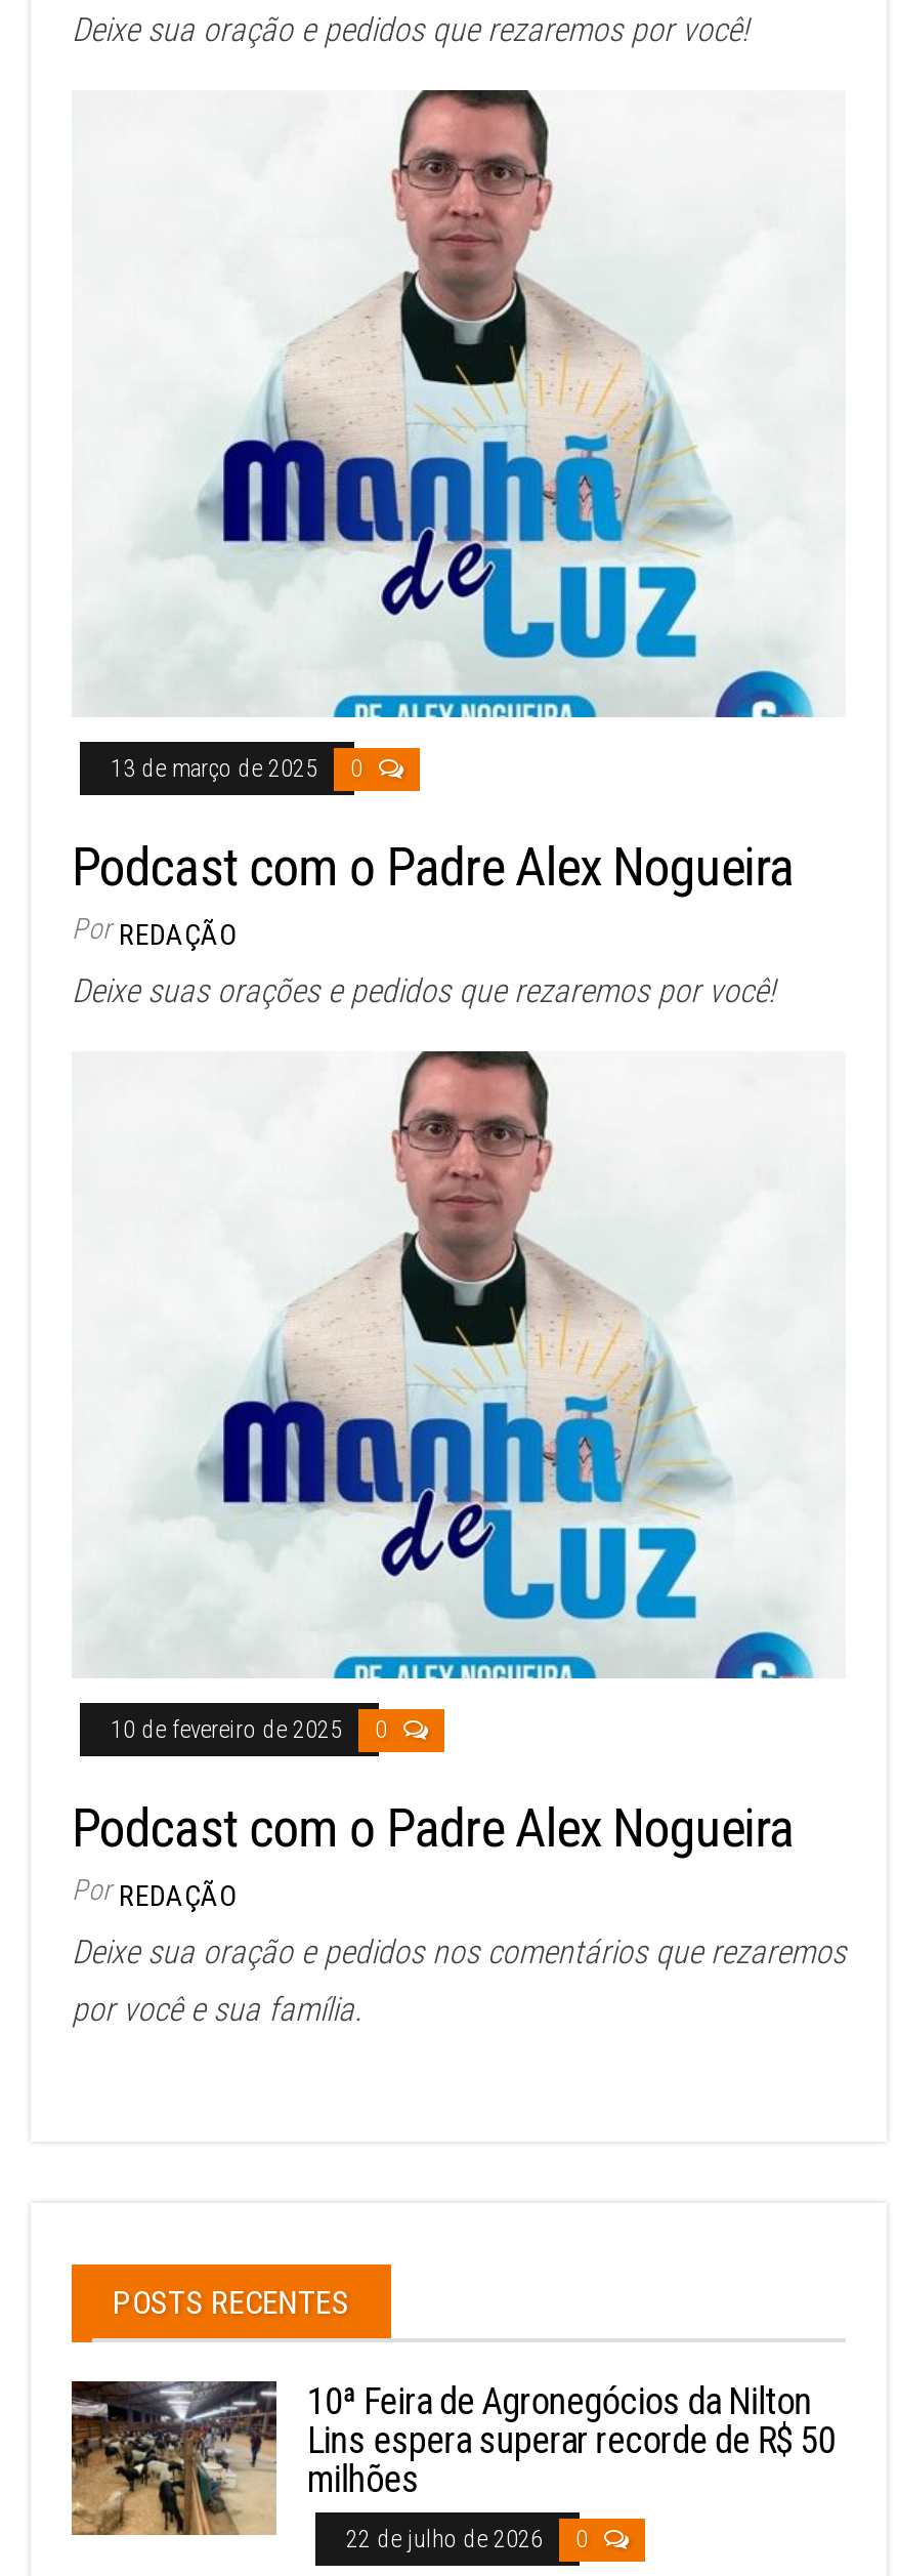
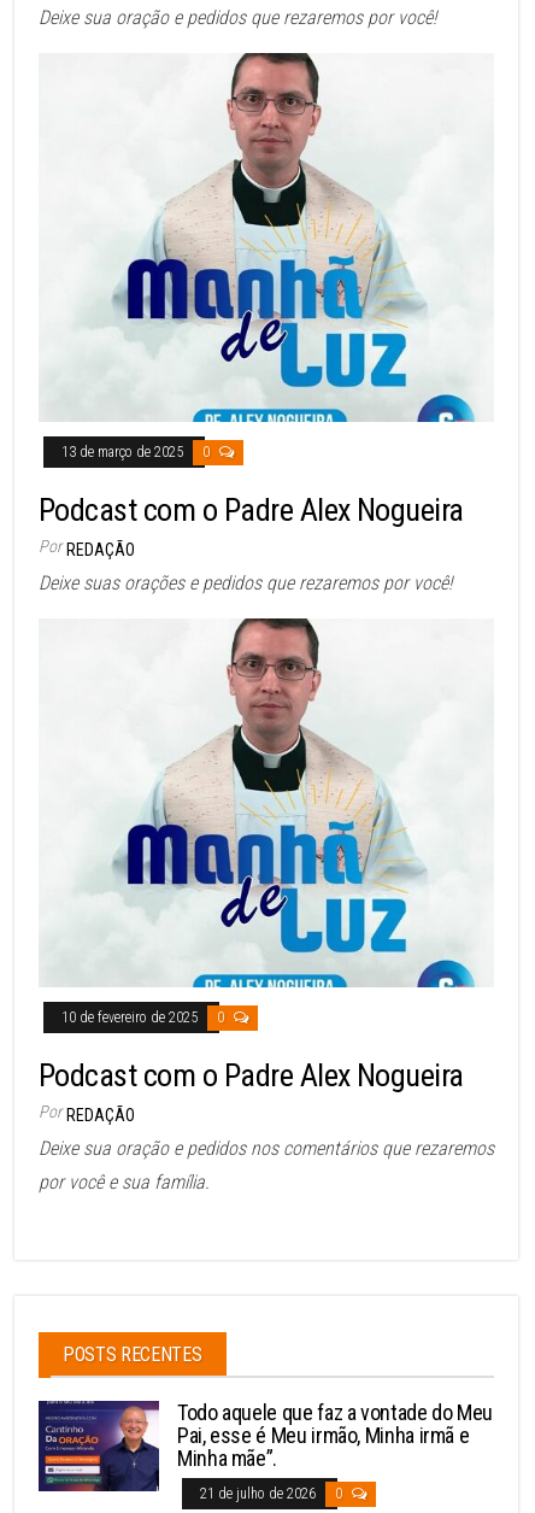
- [image]
- 10ª Feira de Agronegócios da Nilton
- Lins espera superar recorde de R$ 50
- milhões
+ [image]
+ Todo aquele que faz a vontade do Meu
+ Pai, esse é Meu irmão, Minha irmã e
+ Minha mãe”.

- 22 de julho de 2026 0
+ 21 de julho de 2026 0
